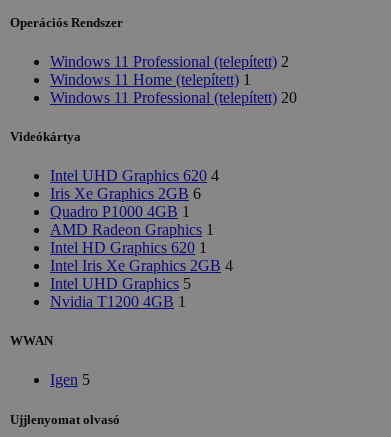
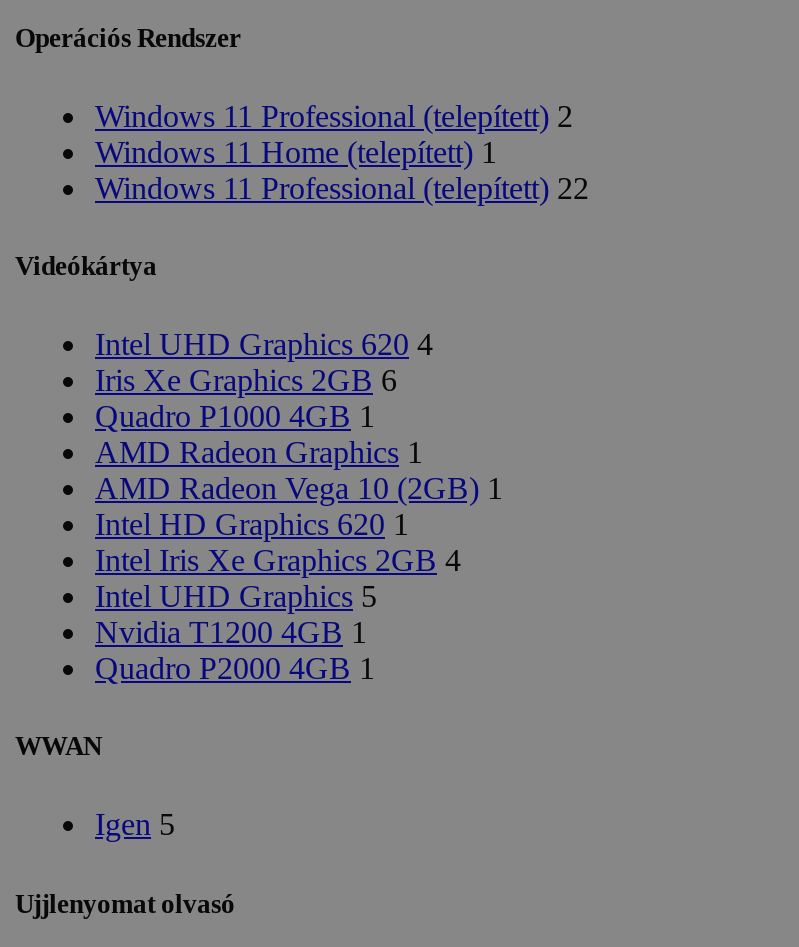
- Windows 11 Professional (telepített) 20
+ Windows 11 Professional (telepített) 22

+ AMD Radeon Vega 10 (2GB) 1

+ Quadro P2000 4GB 1
